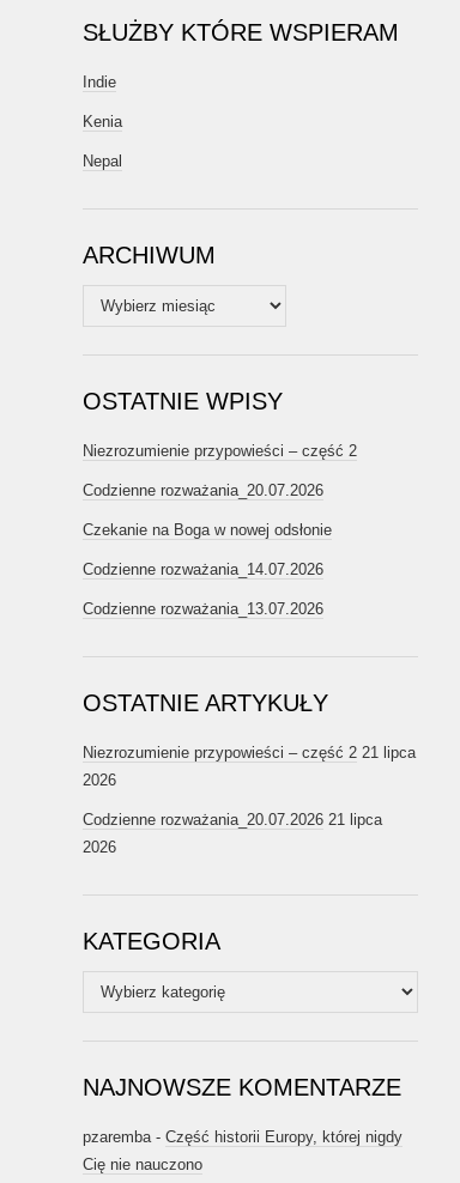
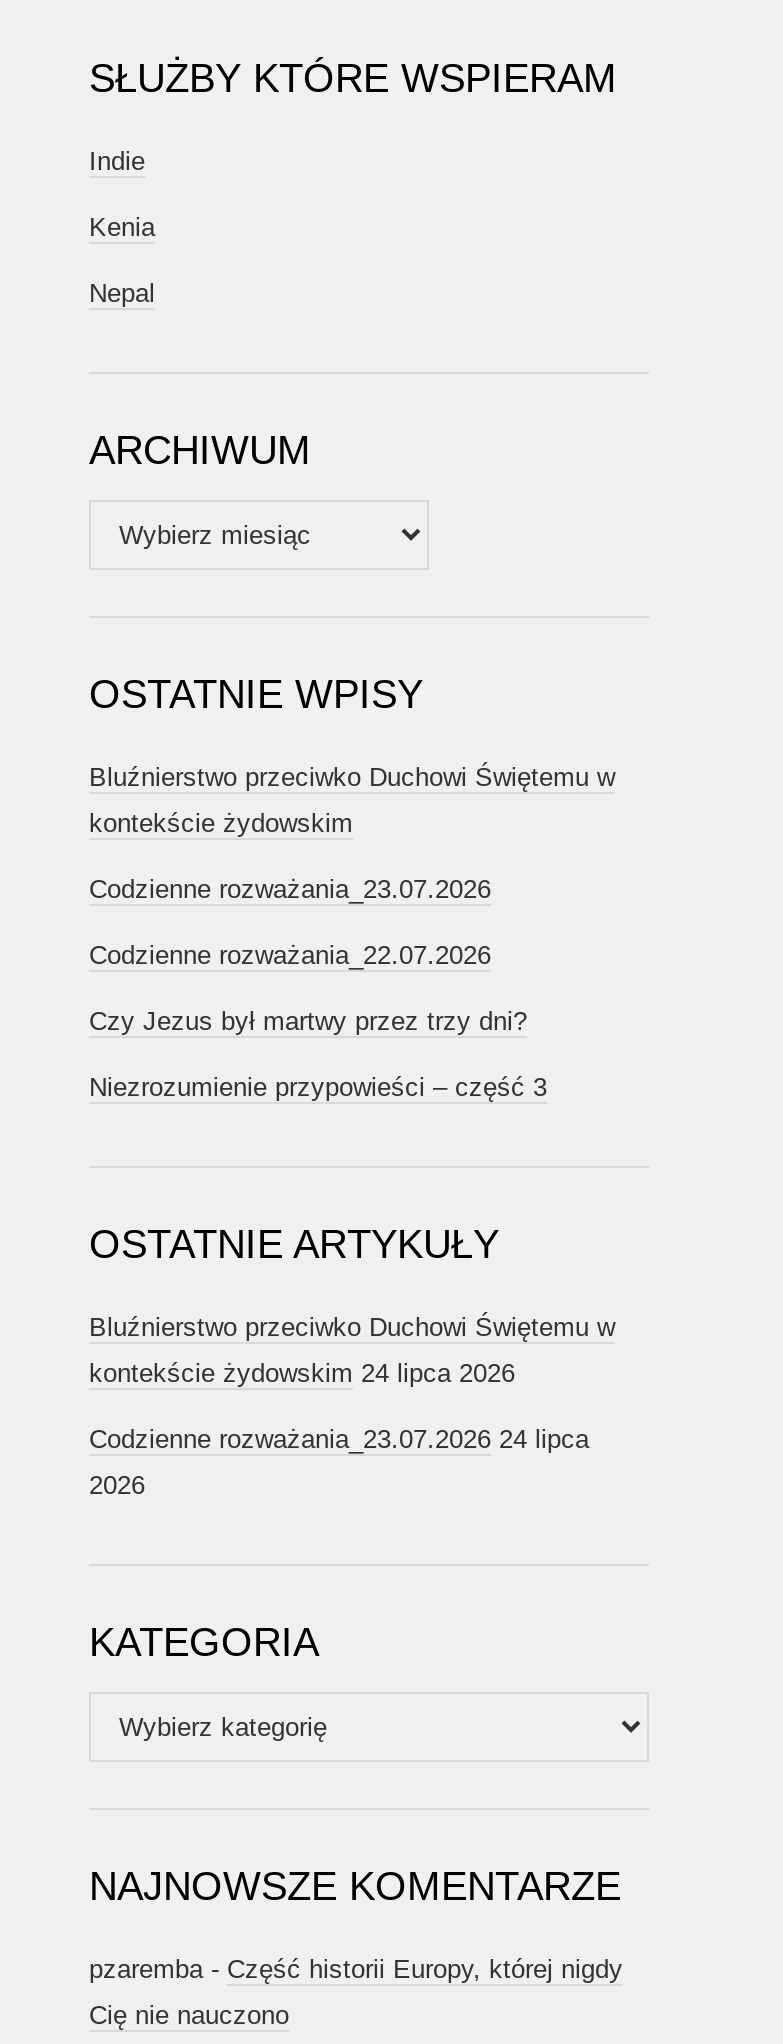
- Niezrozumienie przypowieści – część 2
- Codzienne rozważania_20.07.2026
- Czekanie na Boga w nowej odsłonie
- Codzienne rozważania_14.07.2026
- Codzienne rozważania_13.07.2026
+ Bluźnierstwo przeciwko Duchowi Świętemu w
+ kontekście żydowskim
+ Codzienne rozważania_23.07.2026
+ Codzienne rozważania_22.07.2026
+ Czy Jezus był martwy przez trzy dni?
+ Niezrozumienie przypowieści – część 3

- Niezrozumienie przypowieści – część 2 21 lipca
+ Bluźnierstwo przeciwko Duchowi Świętemu w

- 2026
+ kontekście żydowskim 24 lipca 2026

- Codzienne rozważania_20.07.2026 21 lipca
+ Codzienne rozważania_23.07.2026 24 lipca
